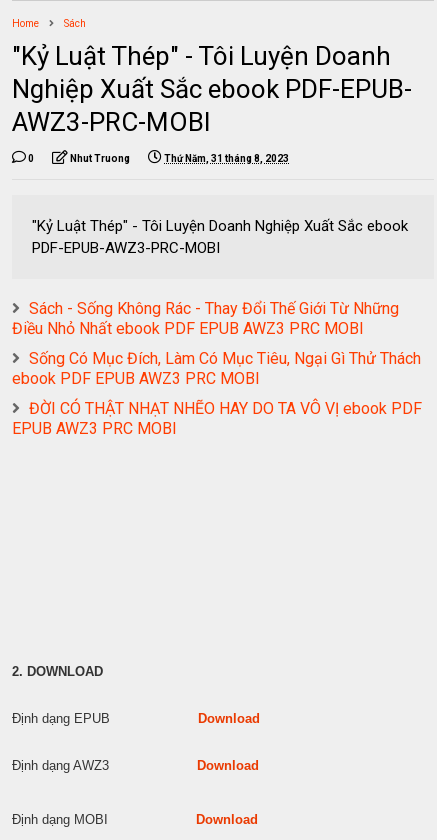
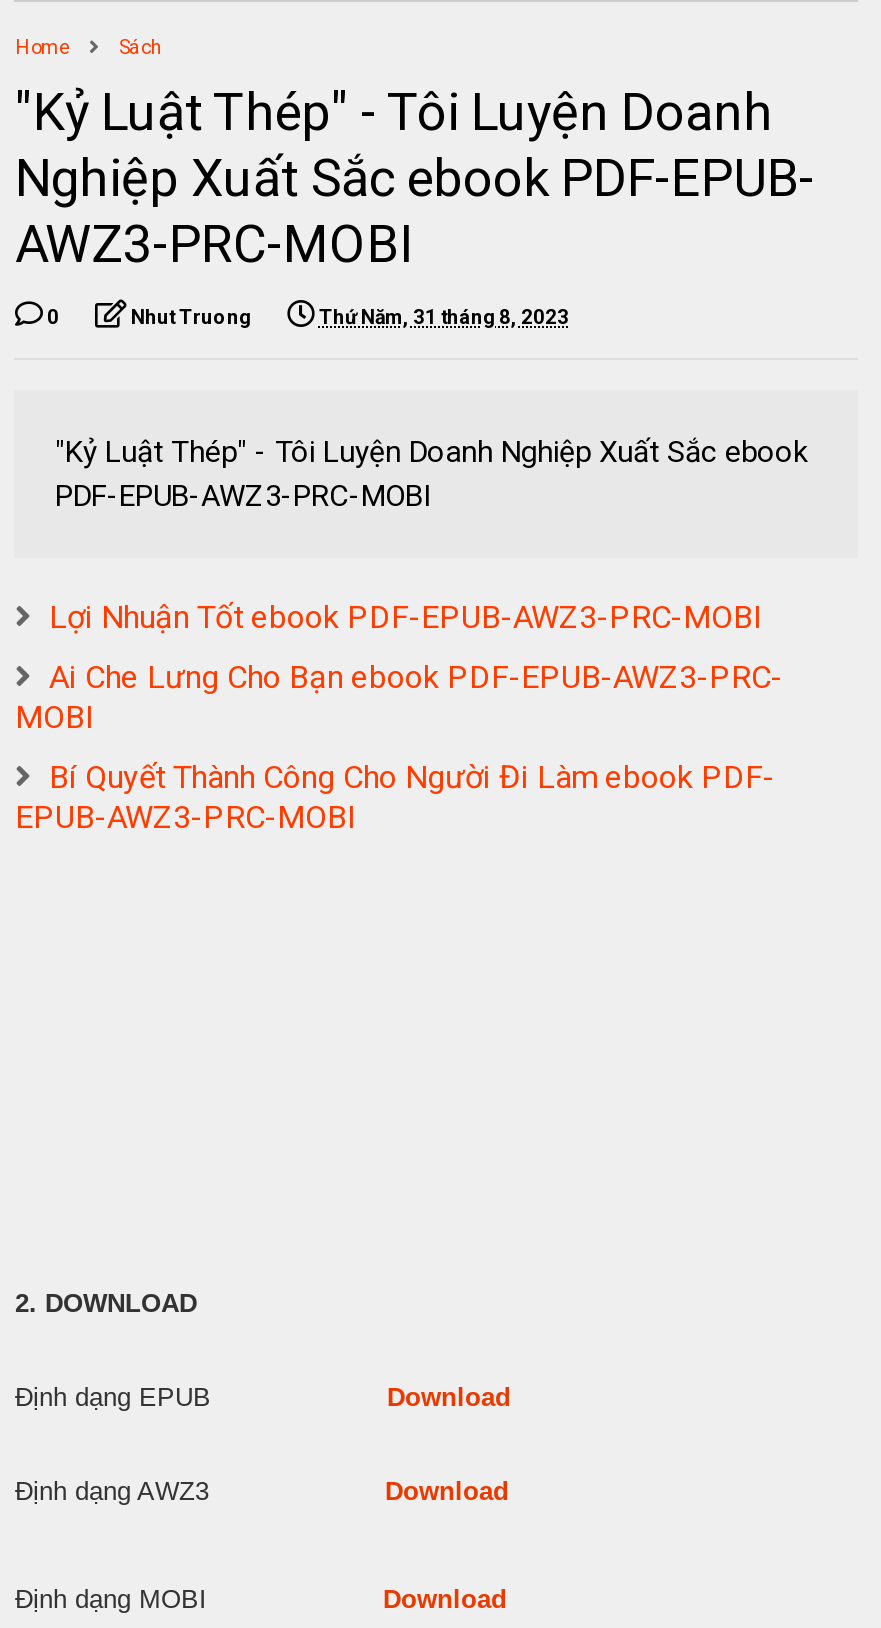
- Sách - Sống Không Rác - Thay Đổi Thế Giới Từ Những
- Điều Nhỏ Nhất ebook PDF EPUB AWZ3 PRC MOBI
+ Lợi Nhuận Tốt ebook PDF-EPUB-AWZ3-PRC-MOBI

- Sống Có Mục Đích, Làm Có Mục Tiêu, Ngại Gì Thử Thách
- ebook PDF EPUB AWZ3 PRC MOBI
+ Ai Che Lưng Cho Bạn ebook PDF-EPUB-AWZ3-PRC-
+ MOBI

- ĐỜI CÓ THẬT NHẠT NHẼO HAY DO TA VÔ VỊ ebook PDF
- EPUB AWZ3 PRC MOBI
+ Bí Quyết Thành Công Cho Người Đi Làm ebook PDF-
+ EPUB-AWZ3-PRC-MOBI
